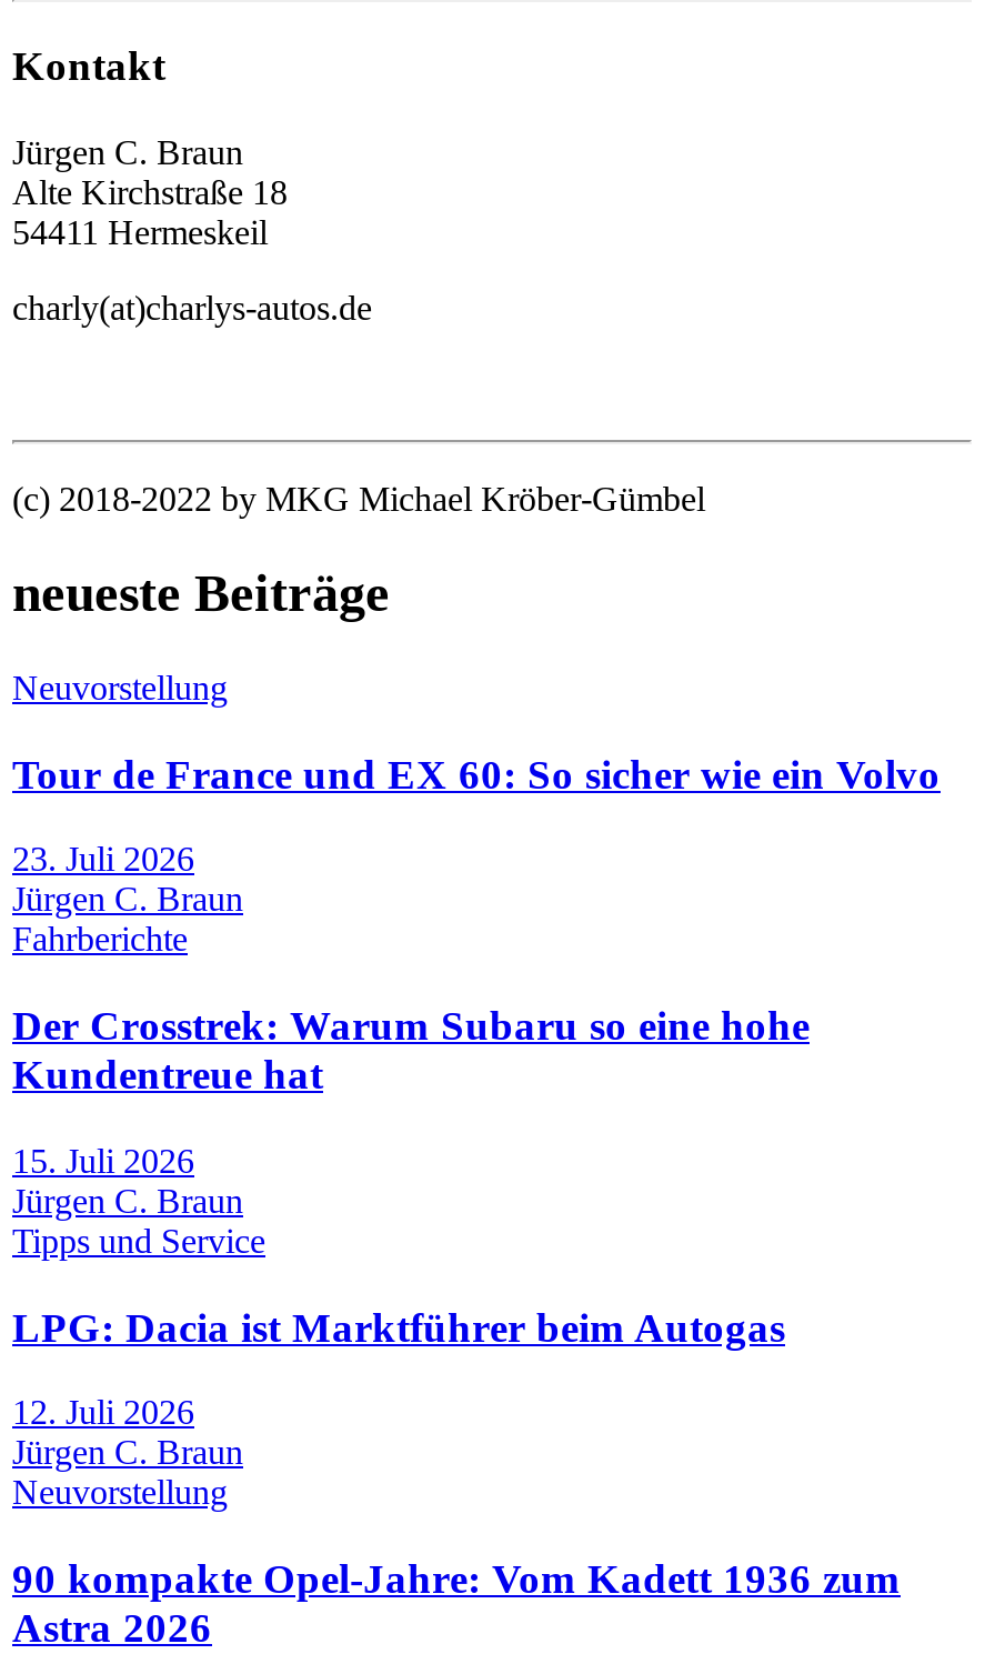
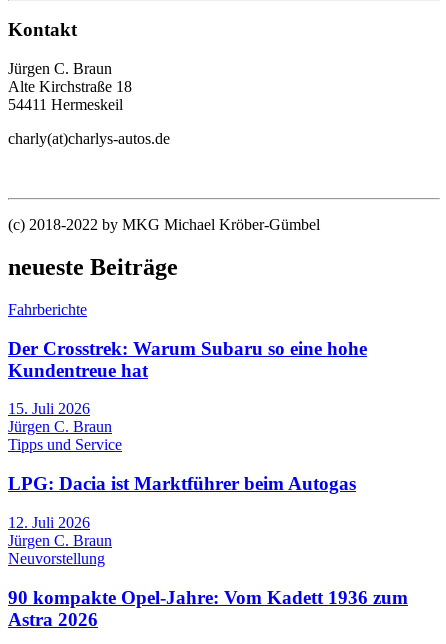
- Neuvorstellung
- Tour de France und EX 60: So sicher wie ein Volvo
- 23. Juli 2026
- Jürgen C. Braun
